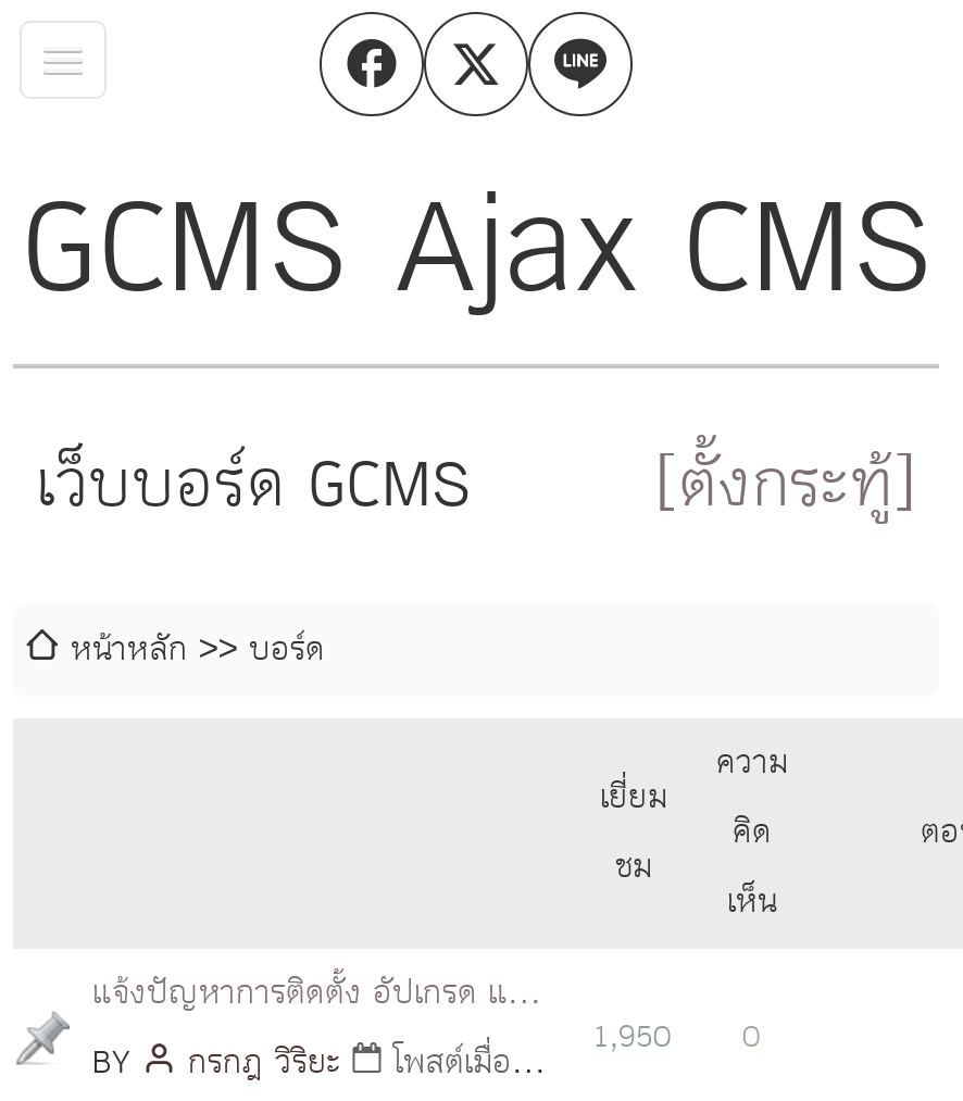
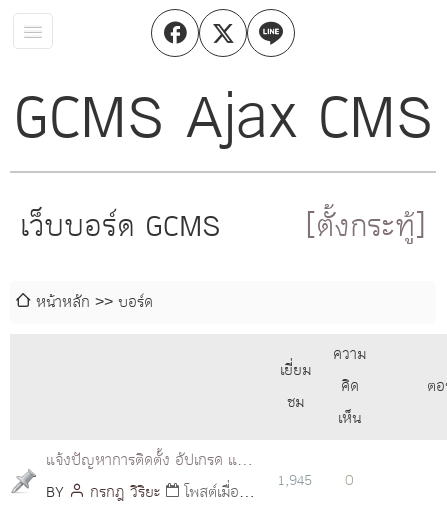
- 1,950
+ 1,945
